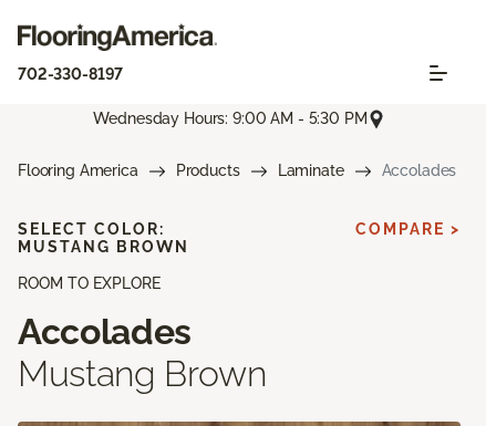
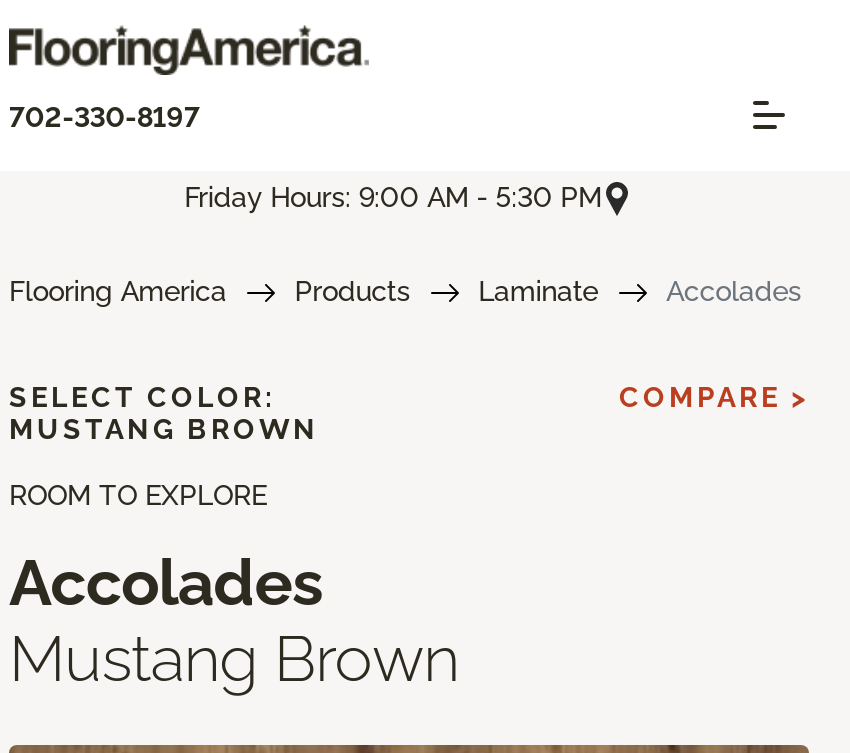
- Wednesday Hours: 9:00 AM - 5:30 PM
+ Friday Hours: 9:00 AM - 5:30 PM
